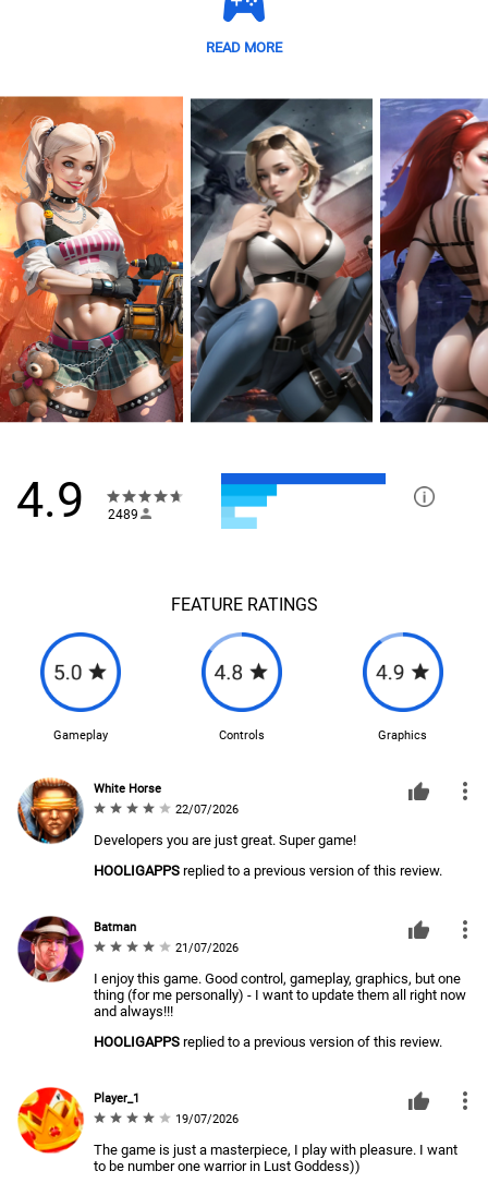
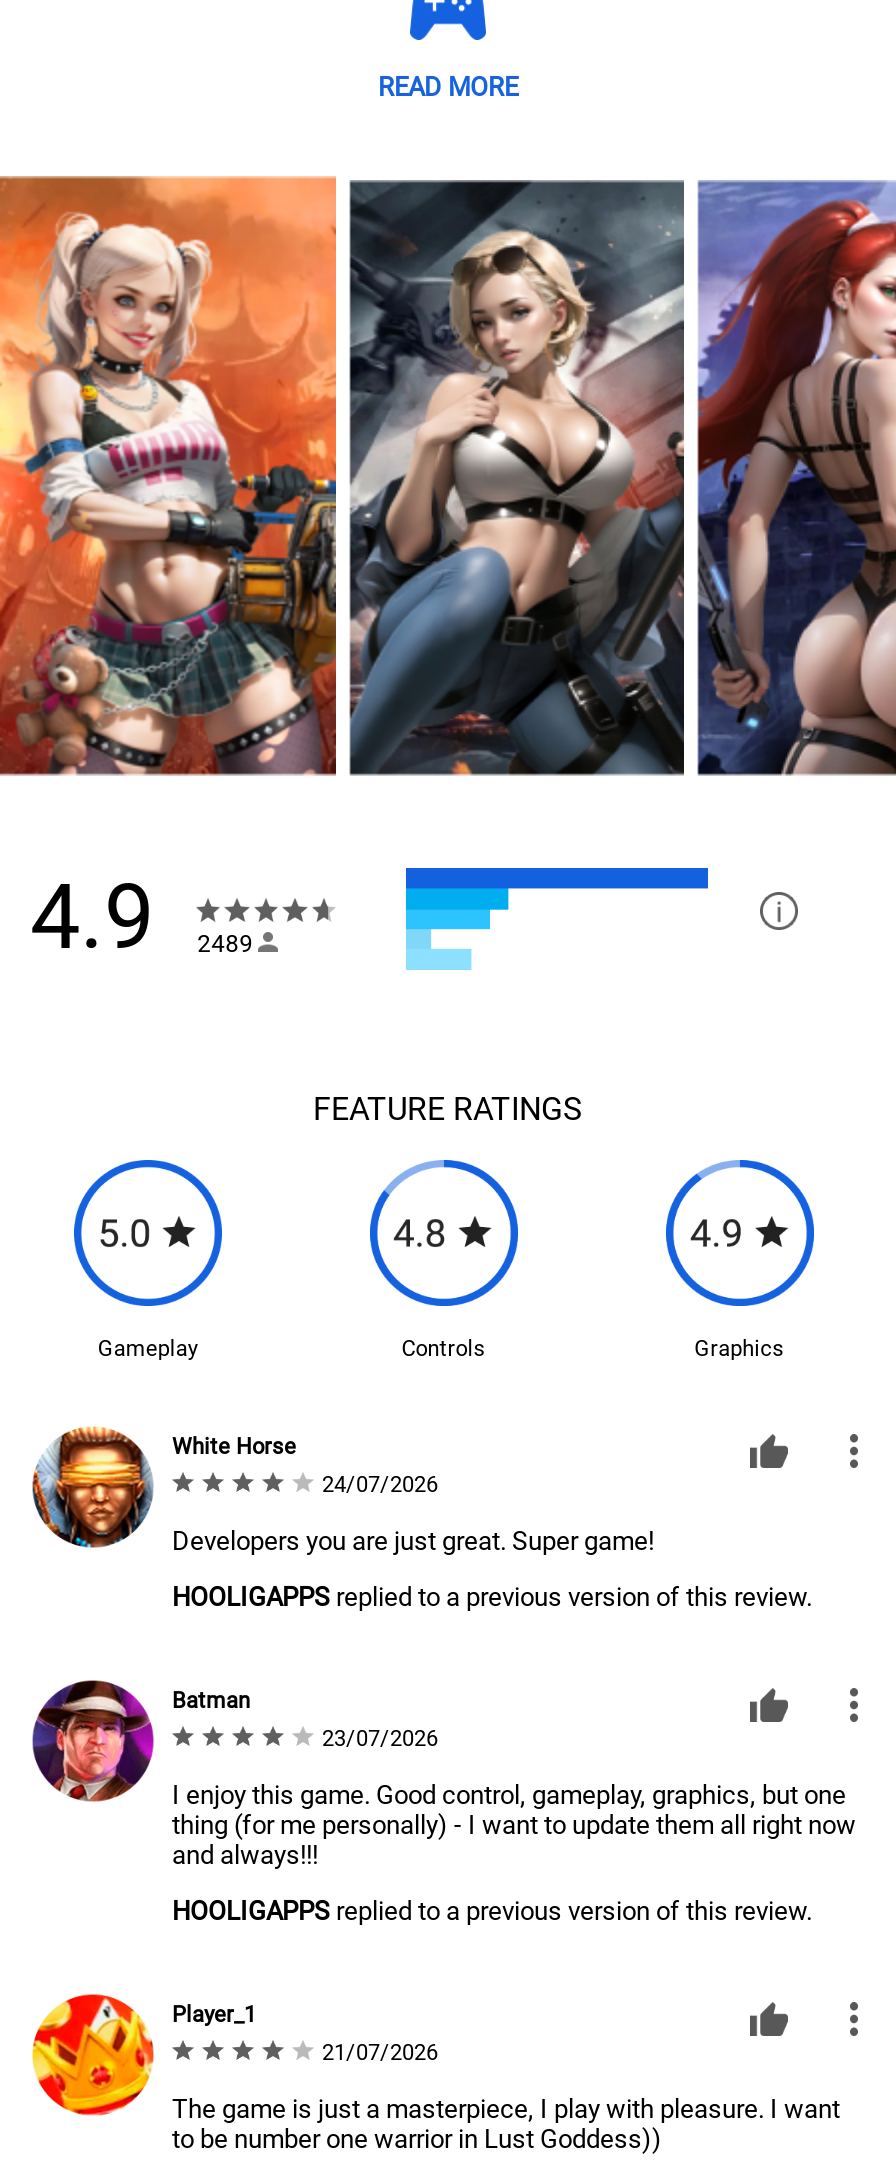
- 22/07/2026
+ 24/07/2026

- 21/07/2026
+ 23/07/2026

- 19/07/2026
+ 21/07/2026
